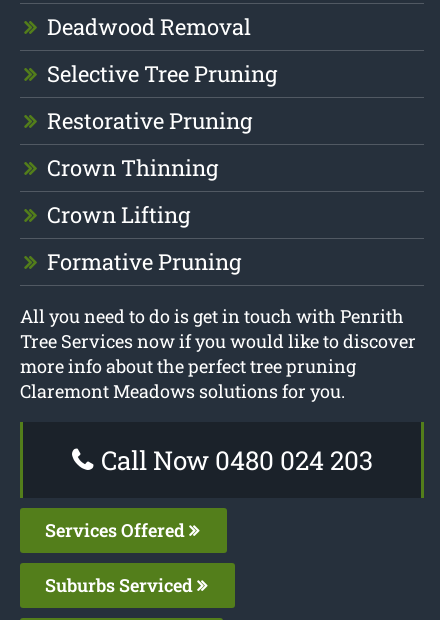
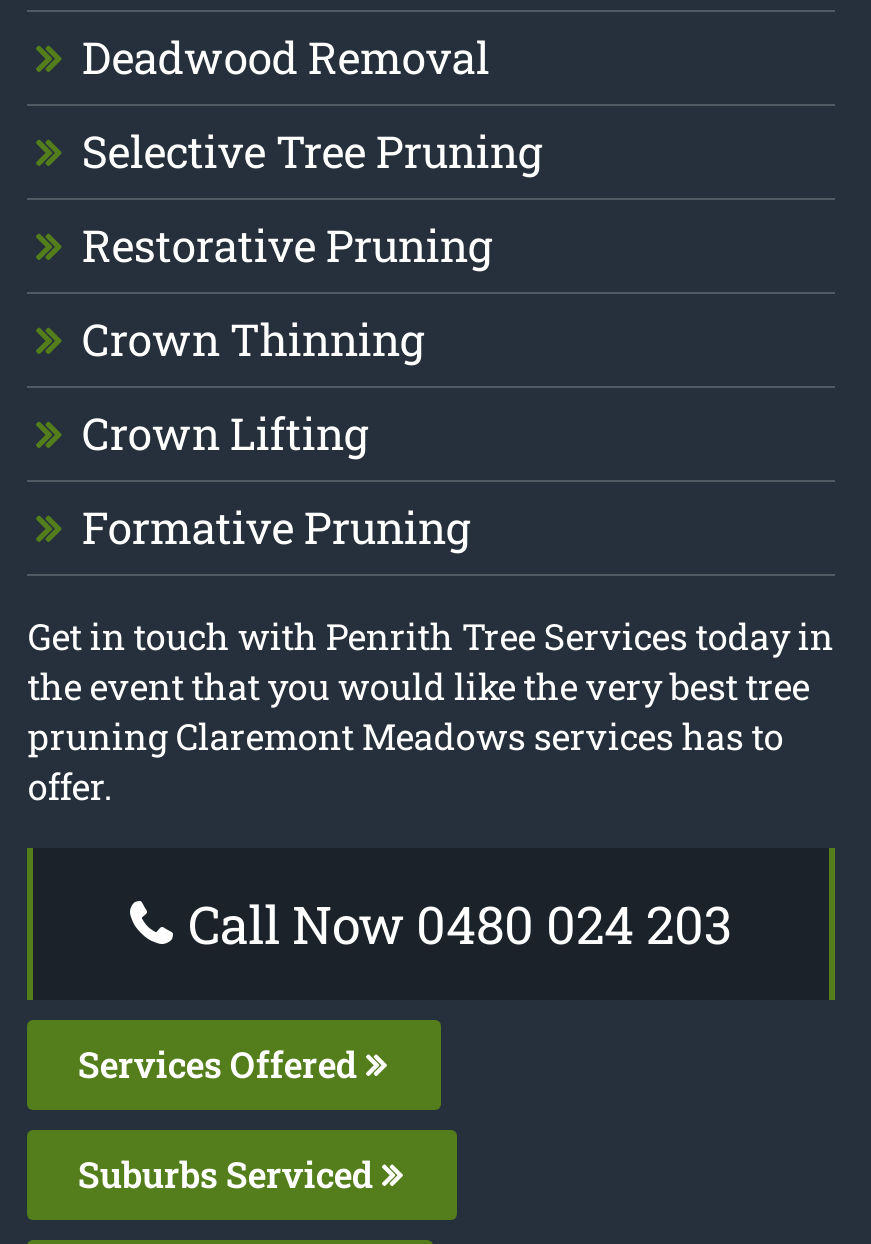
- All you need to do is get in touch with Penrith
- Tree Services now if you would like to discover
- more info about the perfect tree pruning
- Claremont Meadows solutions for you.
+ Get in touch with Penrith Tree Services today in
+ the event that you would like the very best tree
+ pruning Claremont Meadows services has to
+ offer.
